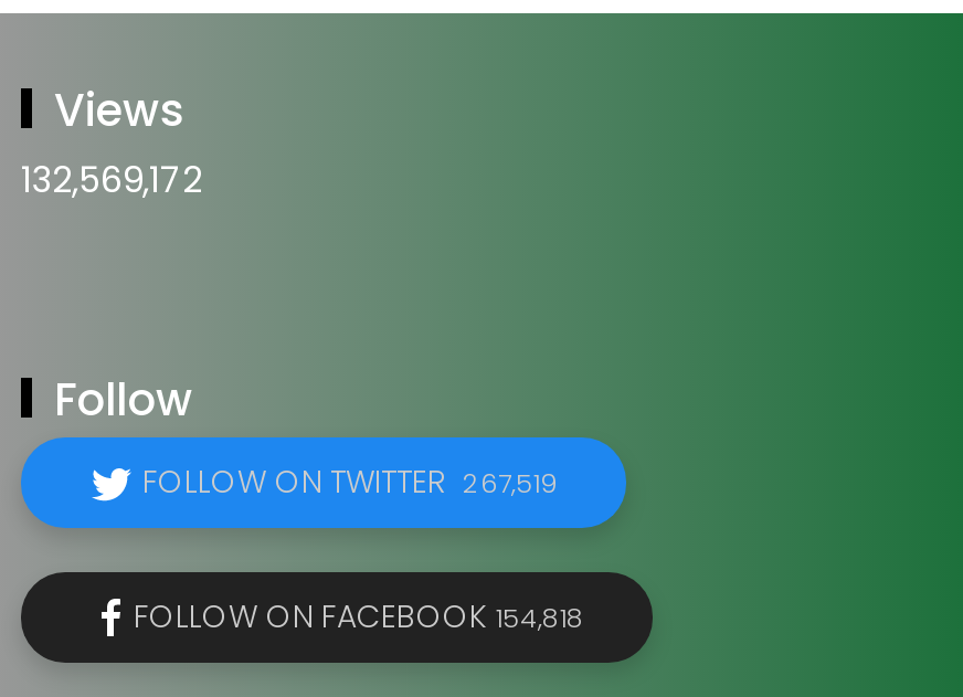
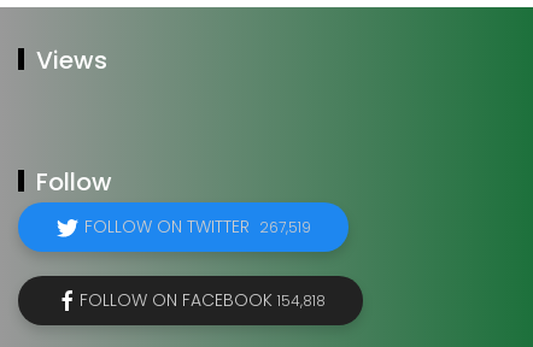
- 132,569,172
